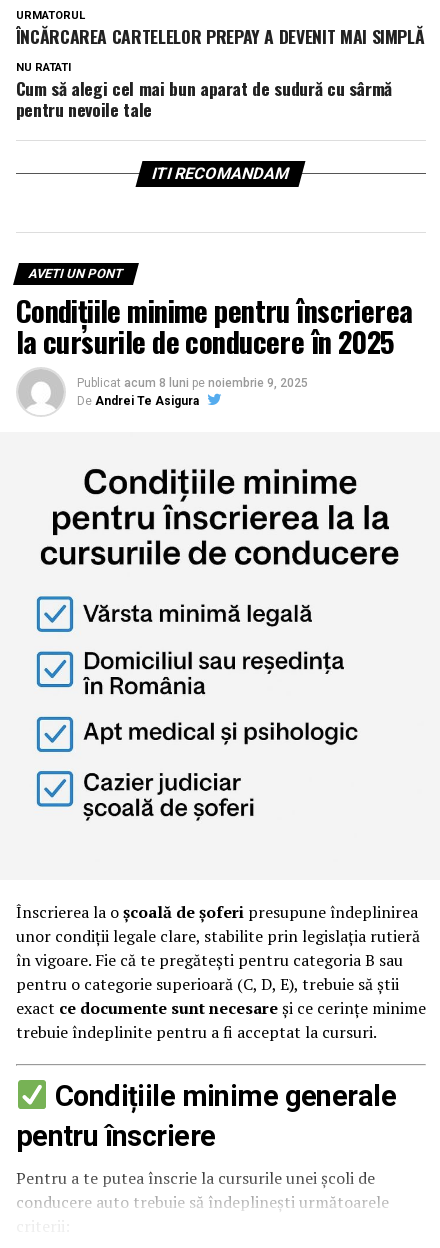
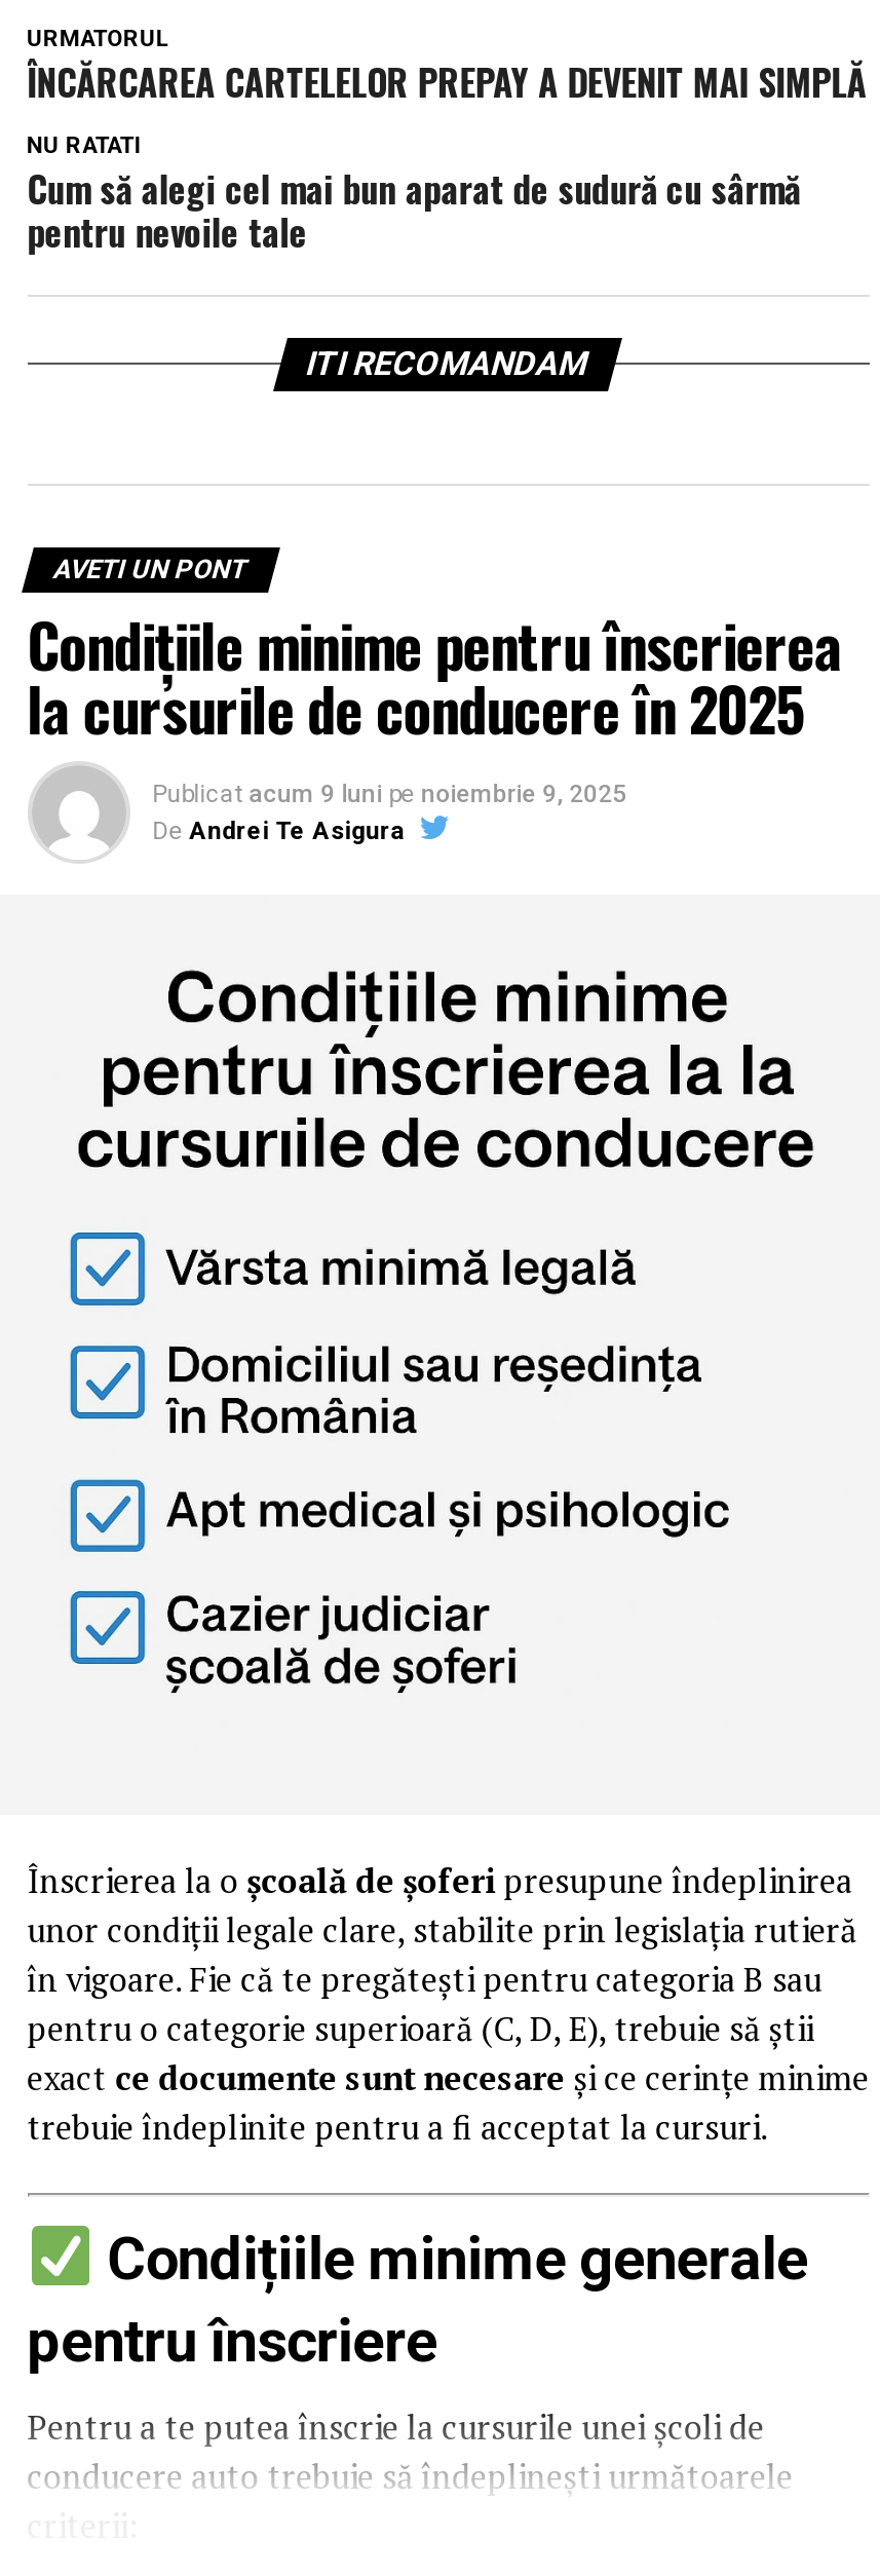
- Publicat acum 8 luni pe noiembrie 9, 2025
+ Publicat acum 9 luni pe noiembrie 9, 2025
